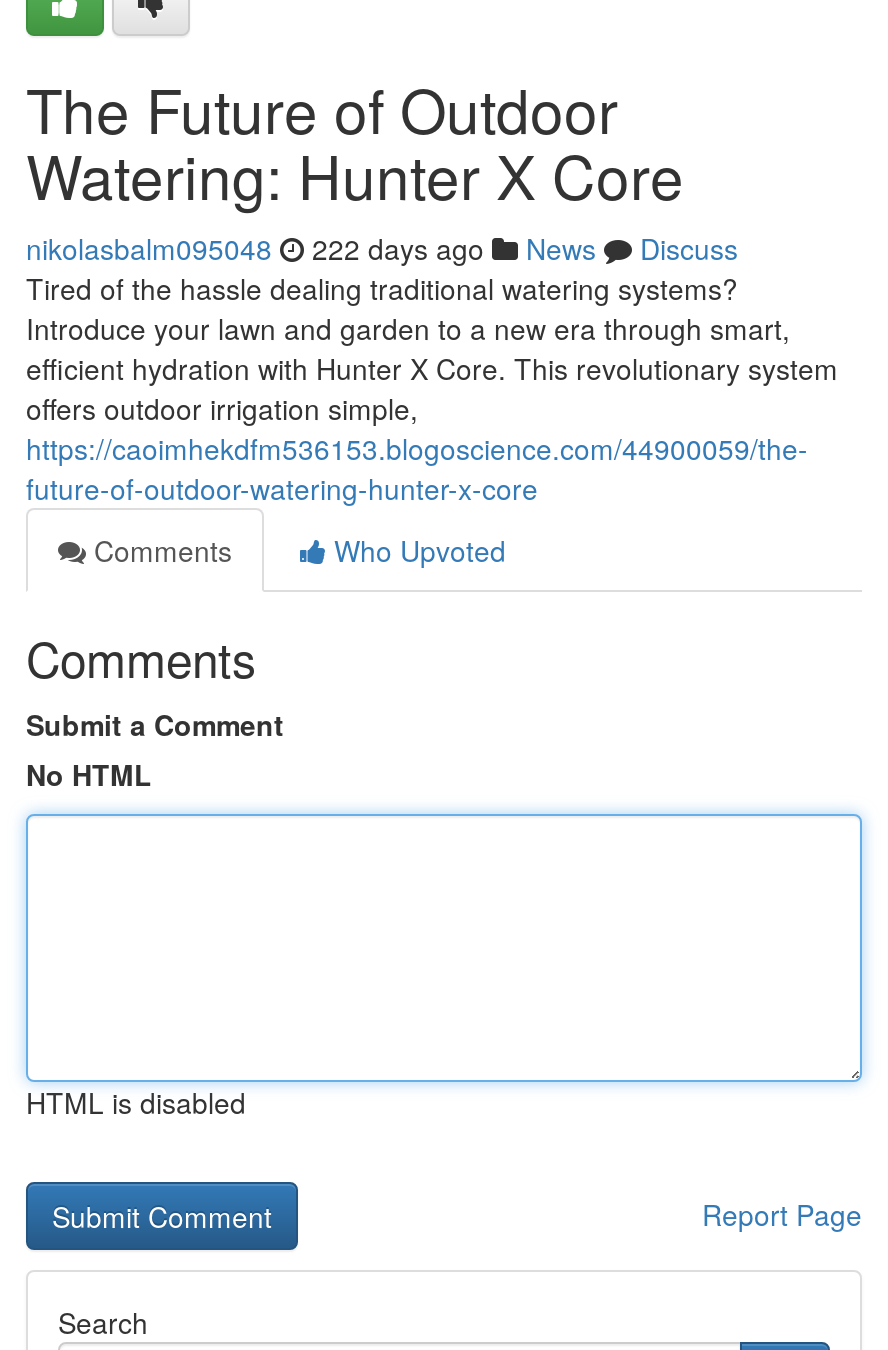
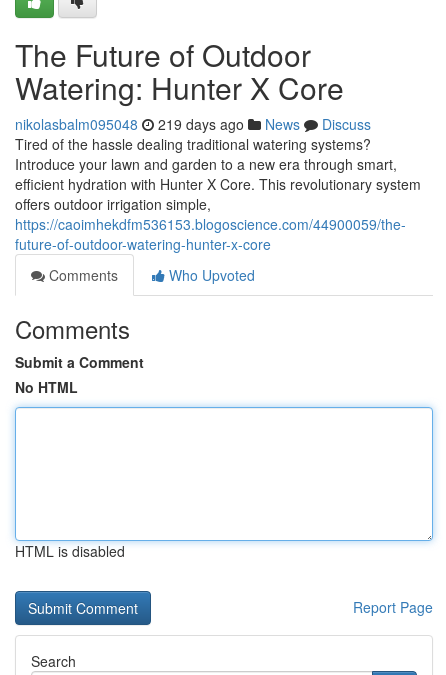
- nikolasbalm095048 222 days ago News Discuss
+ nikolasbalm095048 219 days ago News Discuss
